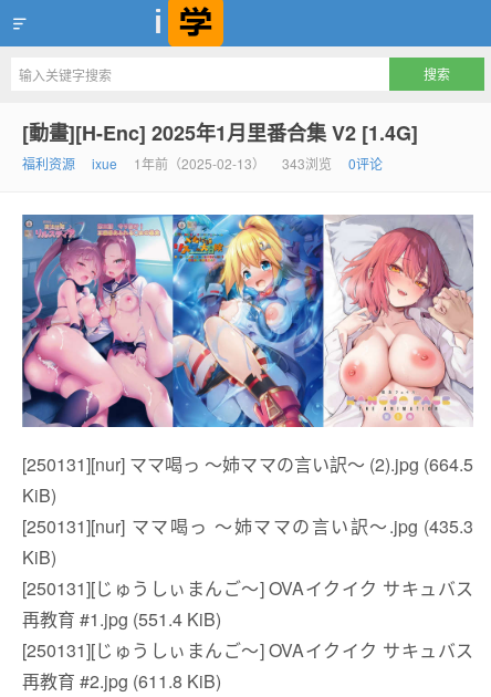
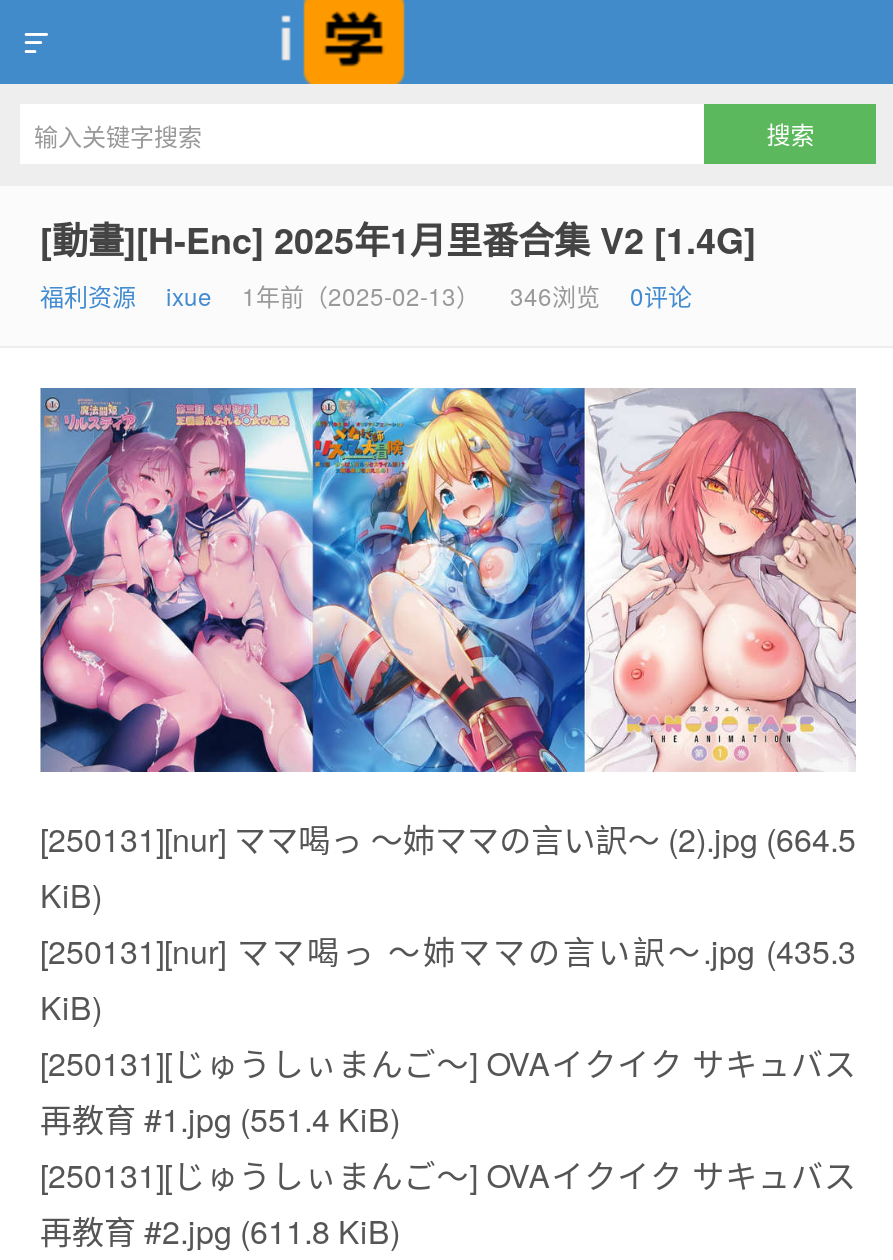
- 福利资源 ixue 1年前（2025-02-13） 343浏览 0评论
+ 福利资源 ixue 1年前（2025-02-13） 346浏览 0评论
